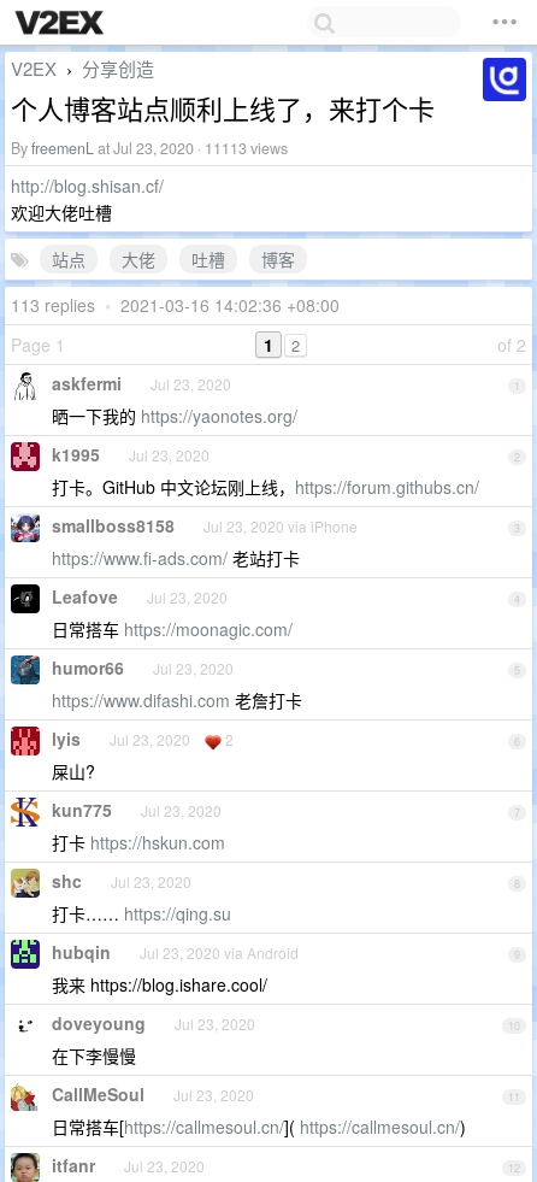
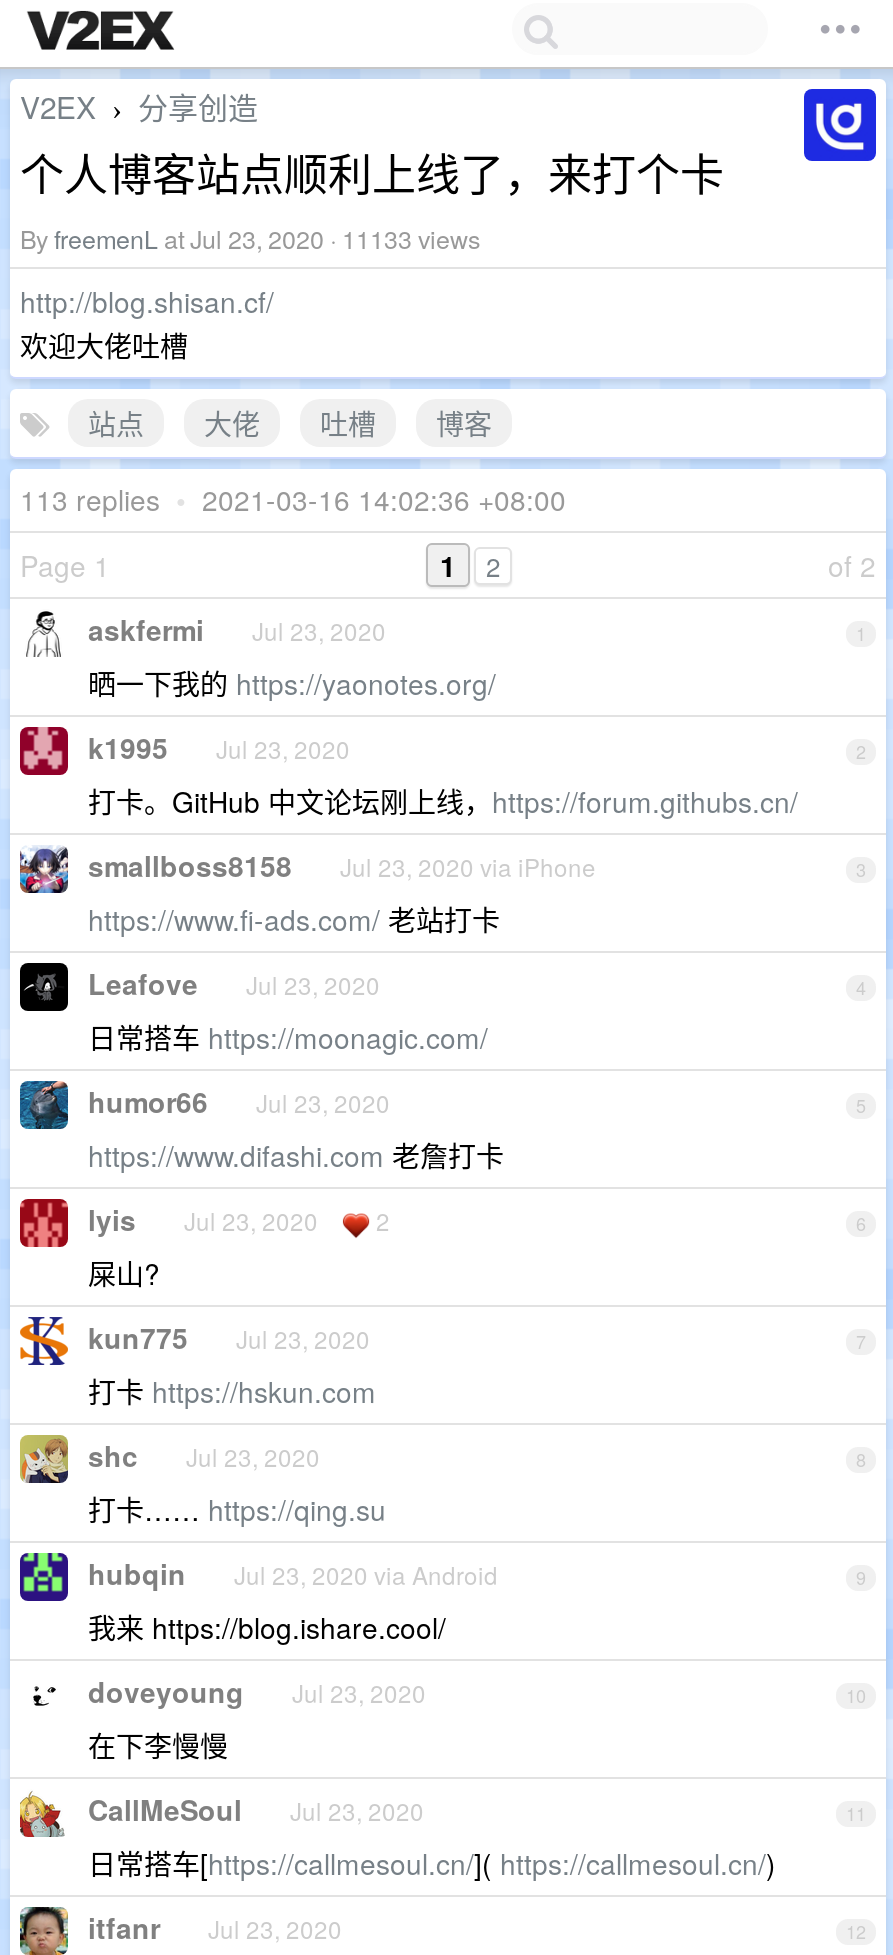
- ByfreemenL at Jul 23, 2020 · 11113 views
+ ByfreemenL at Jul 23, 2020 · 11133 views
